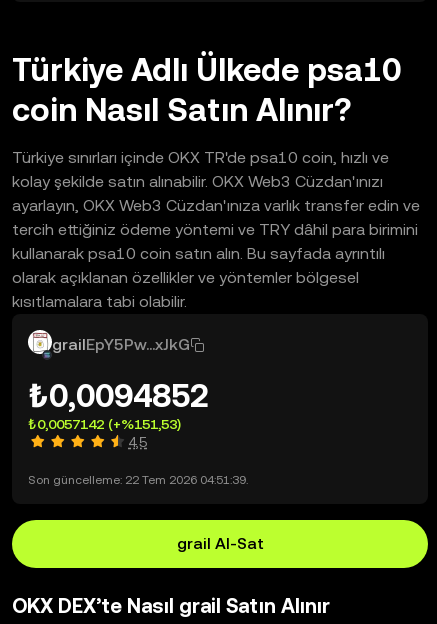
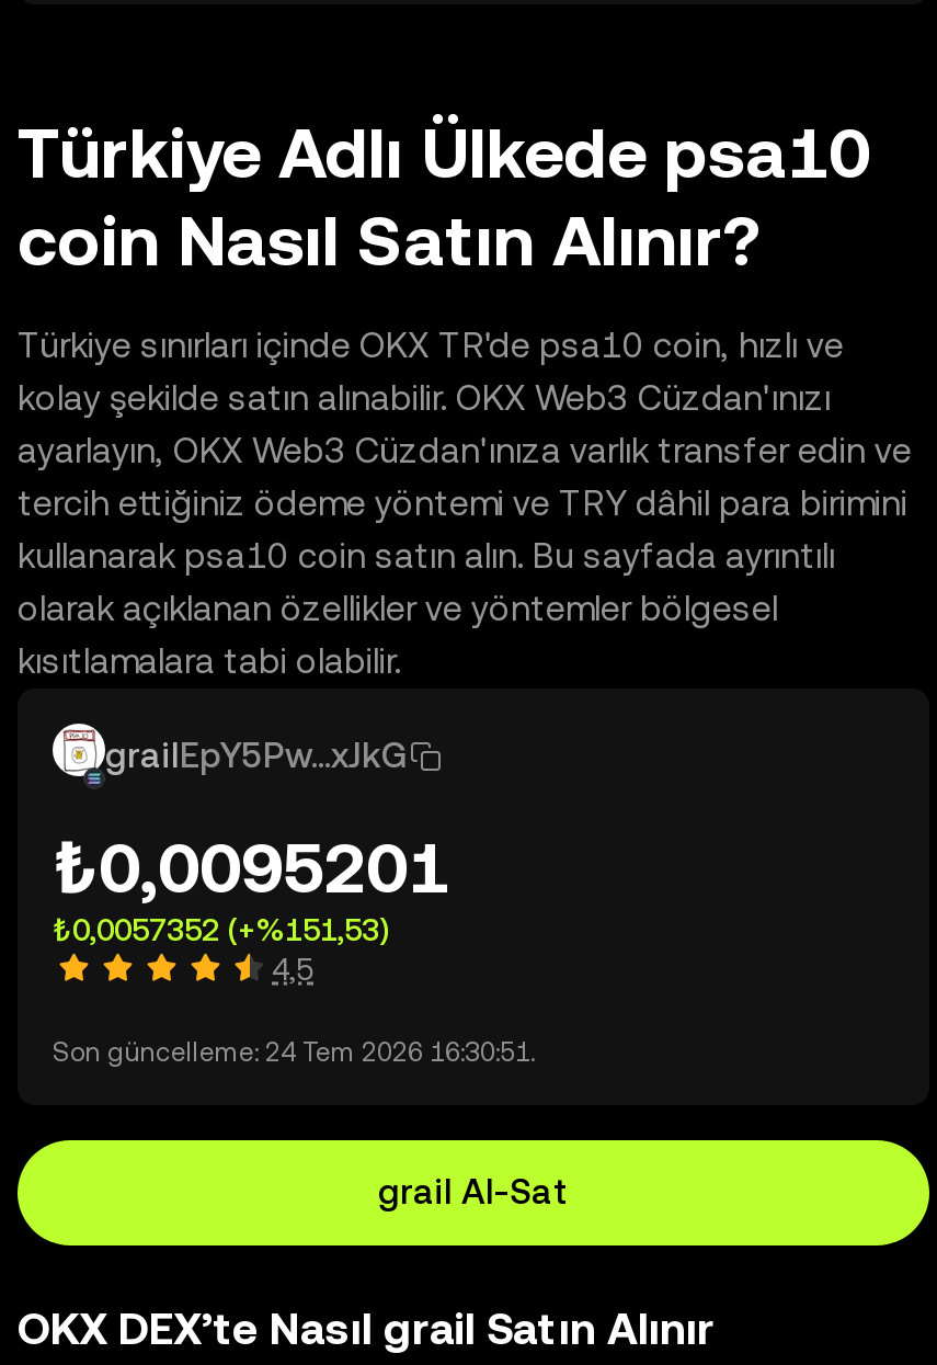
- ₺0,0094852
+ ₺0,0095201

- ₺0,0057142 (+%151,53)
+ ₺0,0057352 (+%151,53)

- Son güncelleme: 22 Tem 2026 04:51:39.
+ Son güncelleme: 24 Tem 2026 16:30:51.
